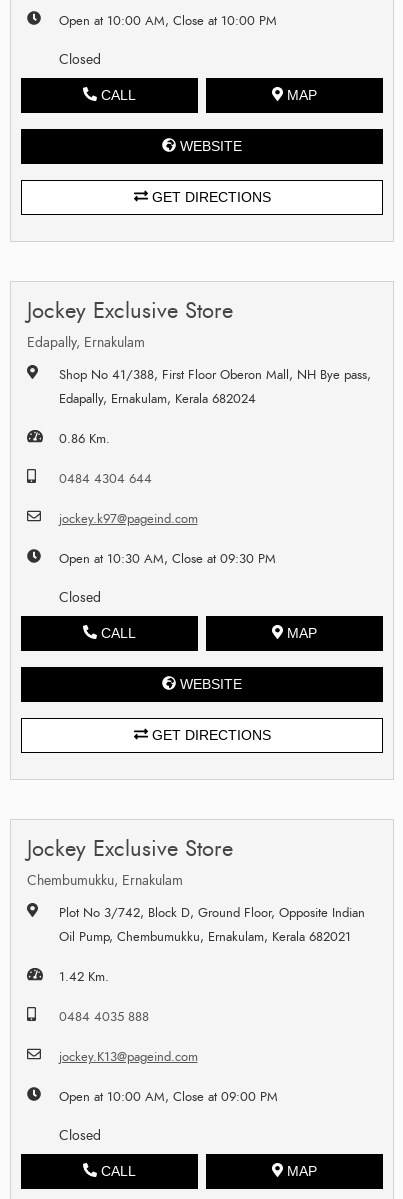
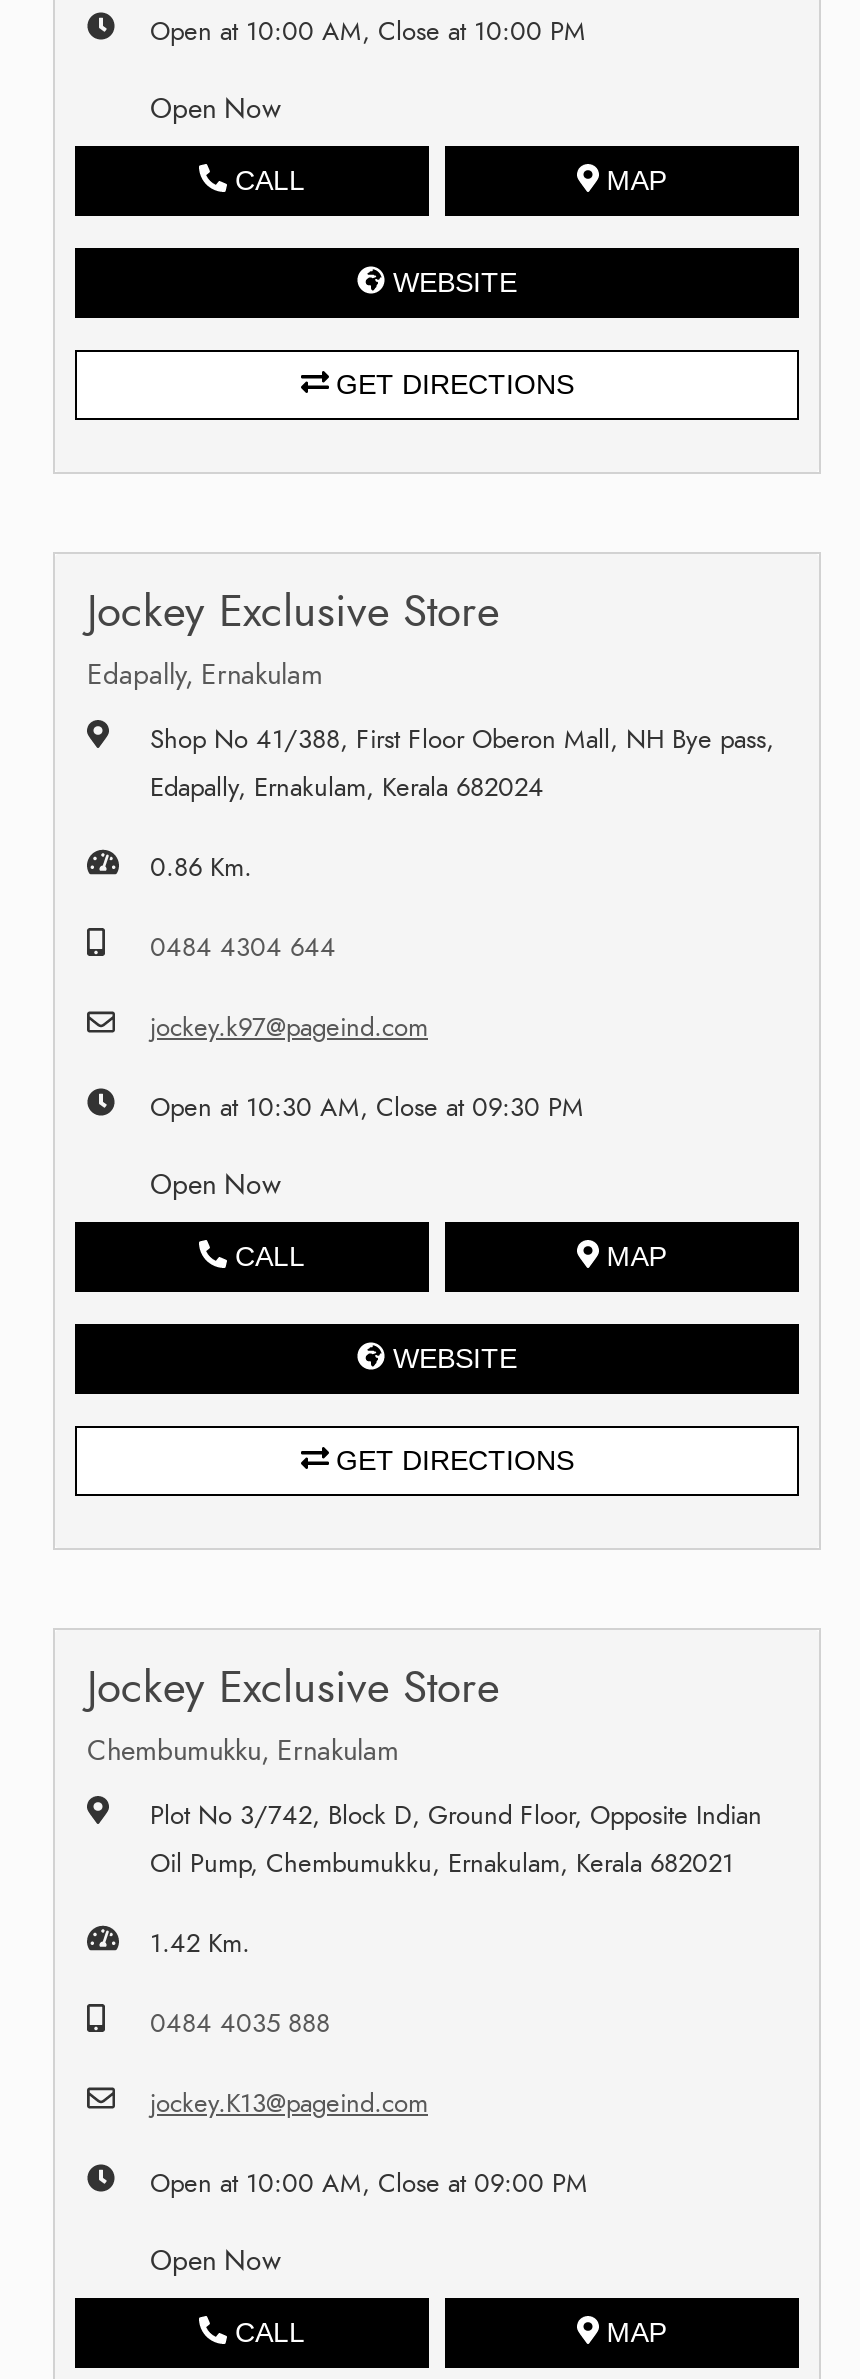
- Closed
+ Open Now

- Closed
+ Open Now

- Closed
+ Open Now
